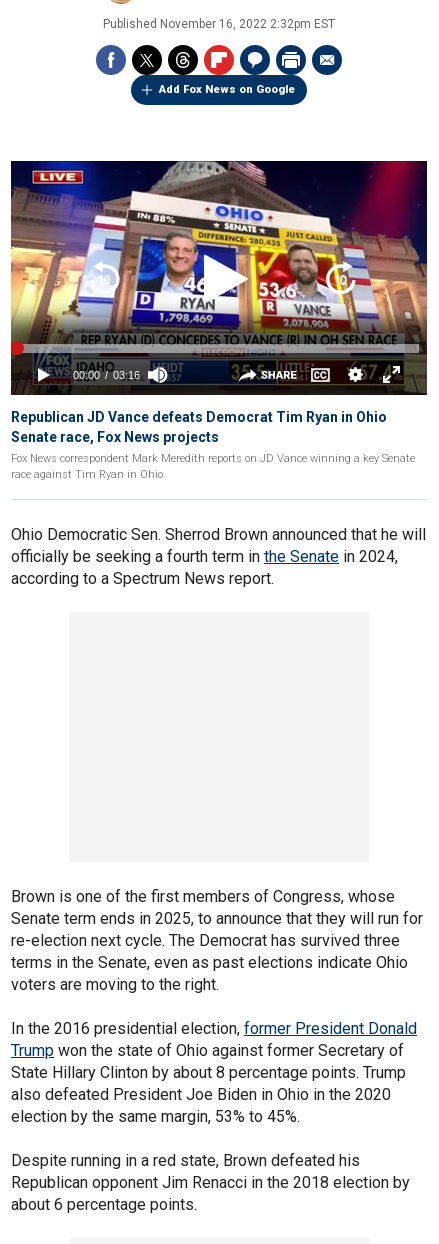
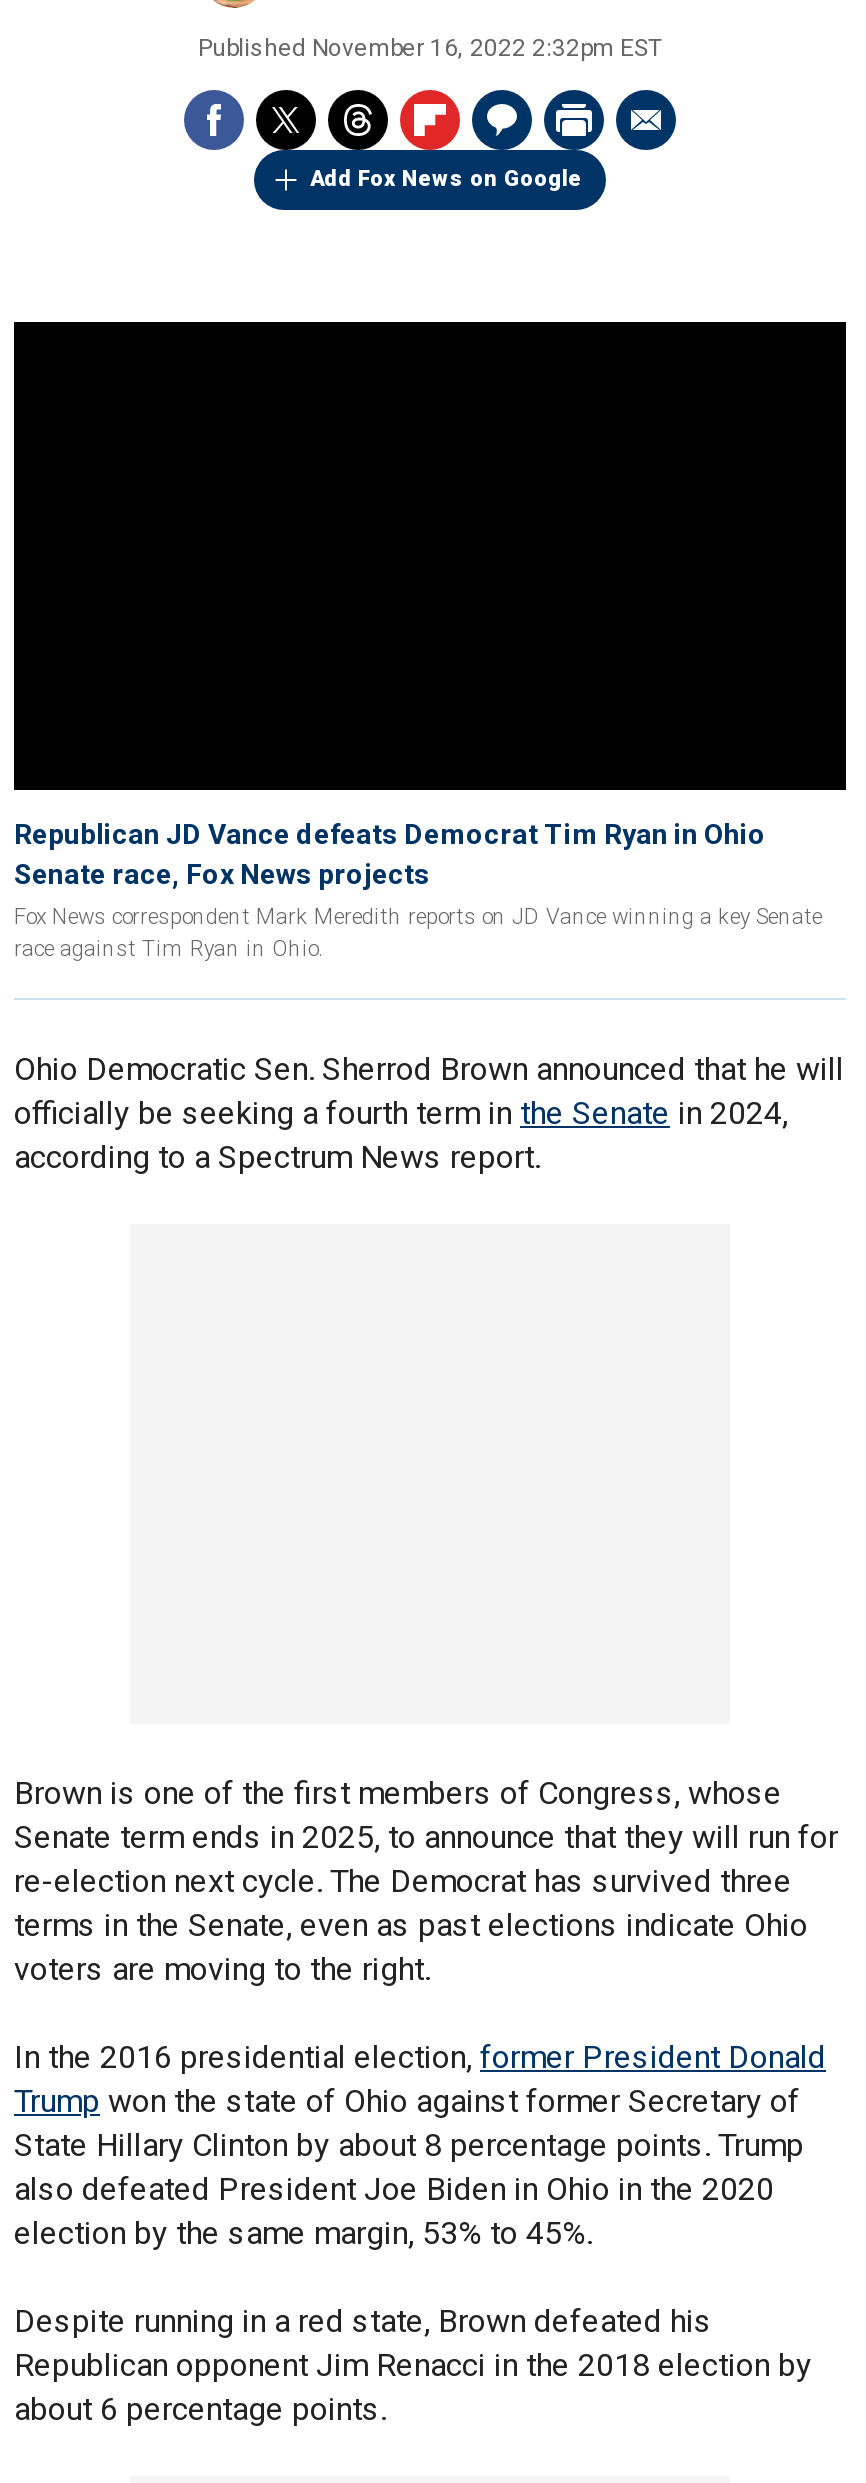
- [image]
